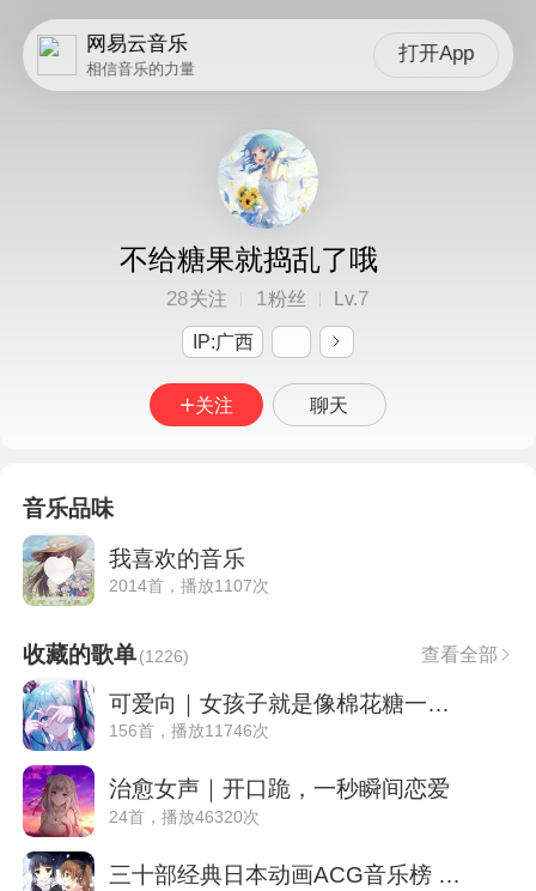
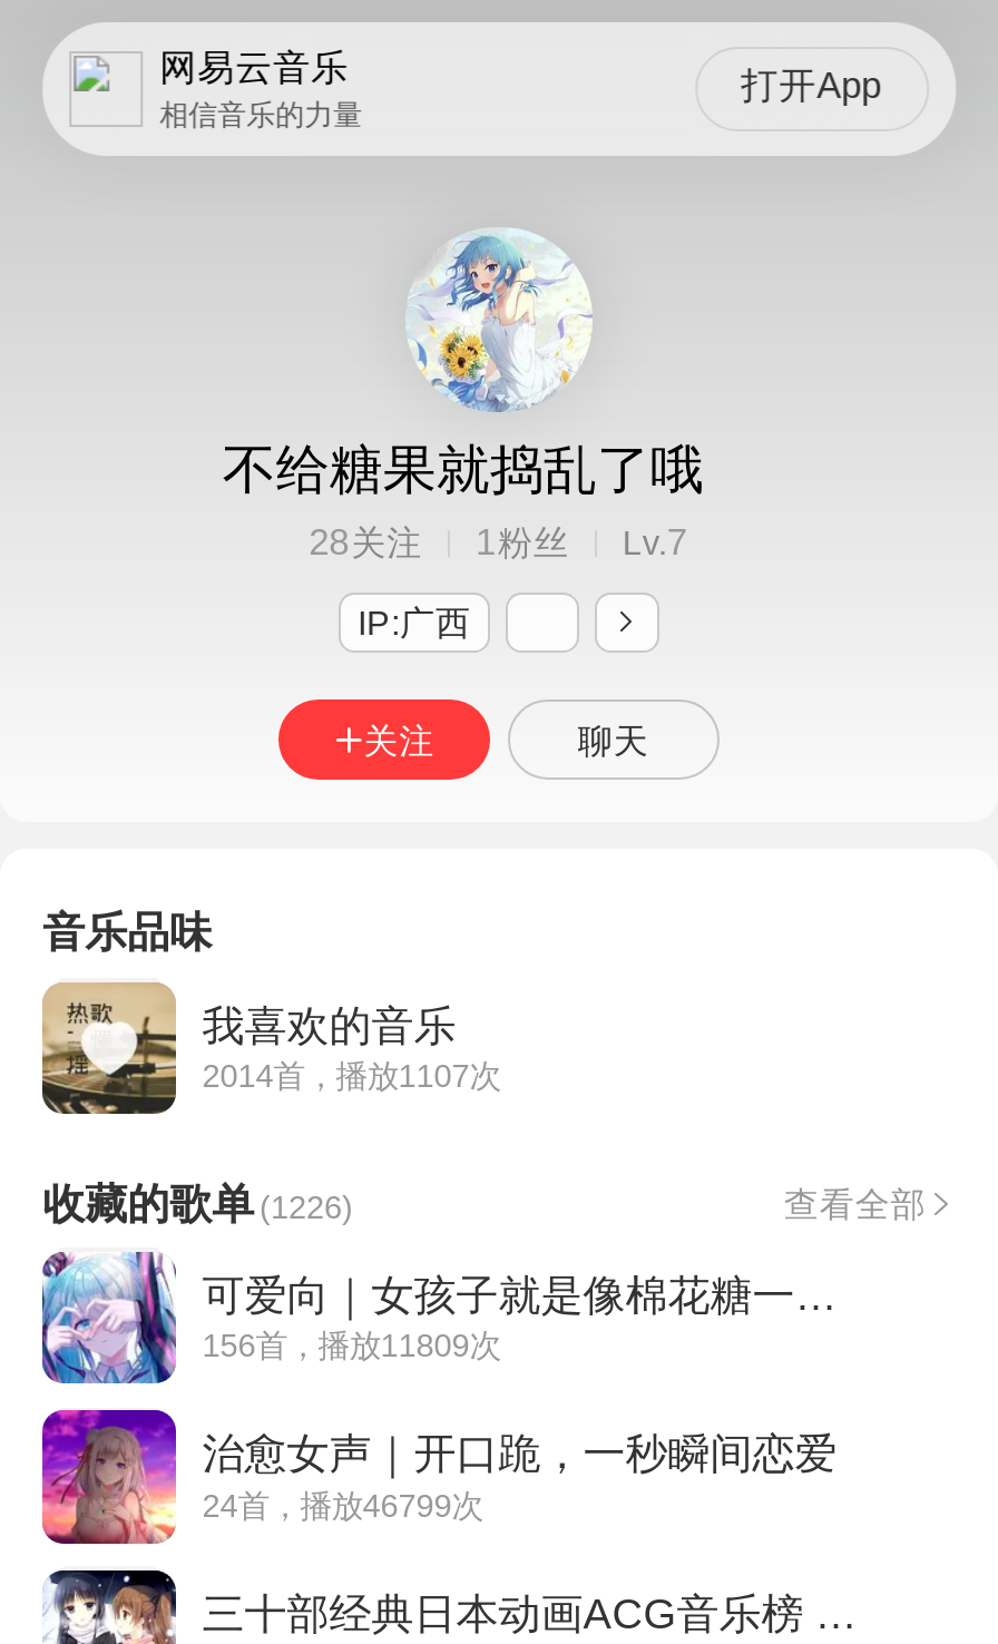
- [image]
+ [image]

- 156首，播放11746次
+ 156首，播放11809次

- 24首，播放46320次
+ 24首，播放46799次
